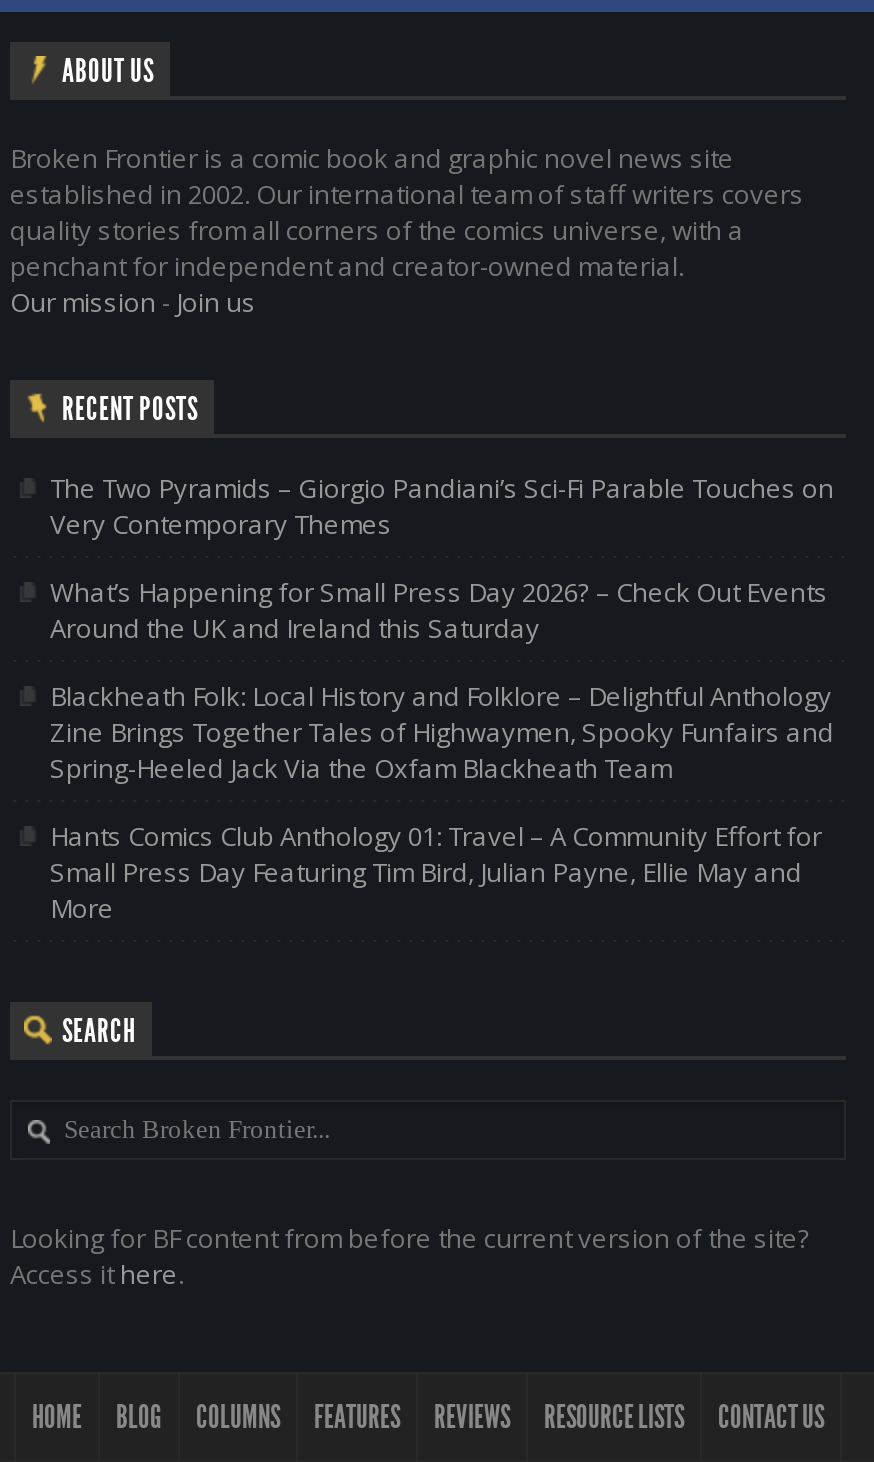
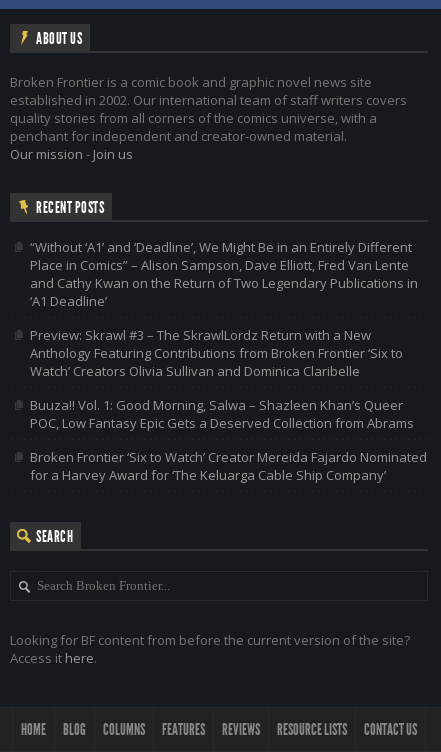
- The Two Pyramids – Giorgio Pandiani’s Sci-Fi Parable Touches on
- Very Contemporary Themes
+ “Without ‘A1’ and ‘Deadline’, We Might Be in an Entirely Different
+ Place in Comics” – Alison Sampson, Dave Elliott, Fred Van Lente
+ and Cathy Kwan on the Return of Two Legendary Publications in
+ ‘A1 Deadline’

- What’s Happening for Small Press Day 2026? – Check Out Events
- Around the UK and Ireland this Saturday
+ Preview: Skrawl #3 – The SkrawlLordz Return with a New
+ Anthology Featuring Contributions from Broken Frontier ‘Six to
+ Watch’ Creators Olivia Sullivan and Dominica Claribelle

- Blackheath Folk: Local History and Folklore – Delightful Anthology
- Zine Brings Together Tales of Highwaymen, Spooky Funfairs and
- Spring-Heeled Jack Via the Oxfam Blackheath Team
+ Buuza!! Vol. 1: Good Morning, Salwa – Shazleen Khan’s Queer
+ POC, Low Fantasy Epic Gets a Deserved Collection from Abrams

- Hants Comics Club Anthology 01: Travel – A Community Effort for
- Small Press Day Featuring Tim Bird, Julian Payne, Ellie May and
- More
+ Broken Frontier ‘Six to Watch’ Creator Mereida Fajardo Nominated
+ for a Harvey Award for ‘The Keluarga Cable Ship Company’
